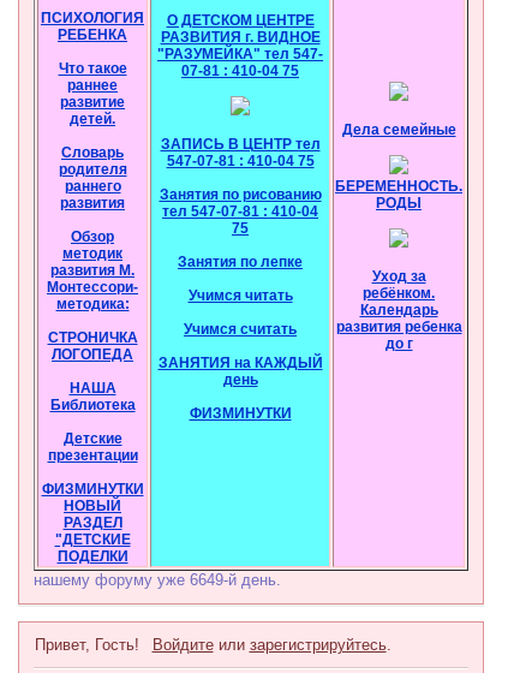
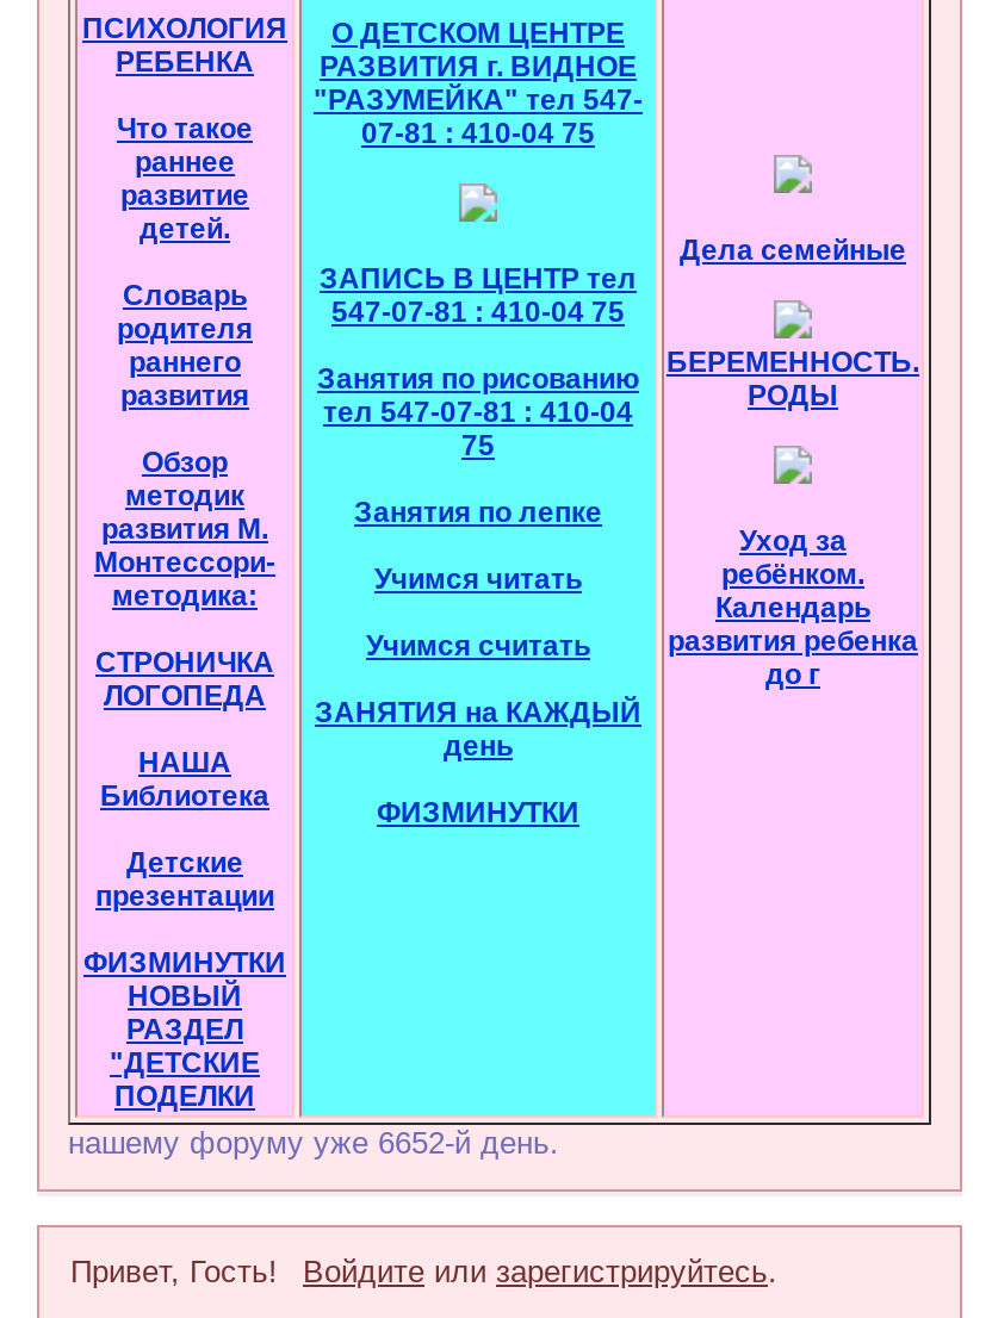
- нашему форуму уже 6649-й день.
+ нашему форуму уже 6652-й день.
